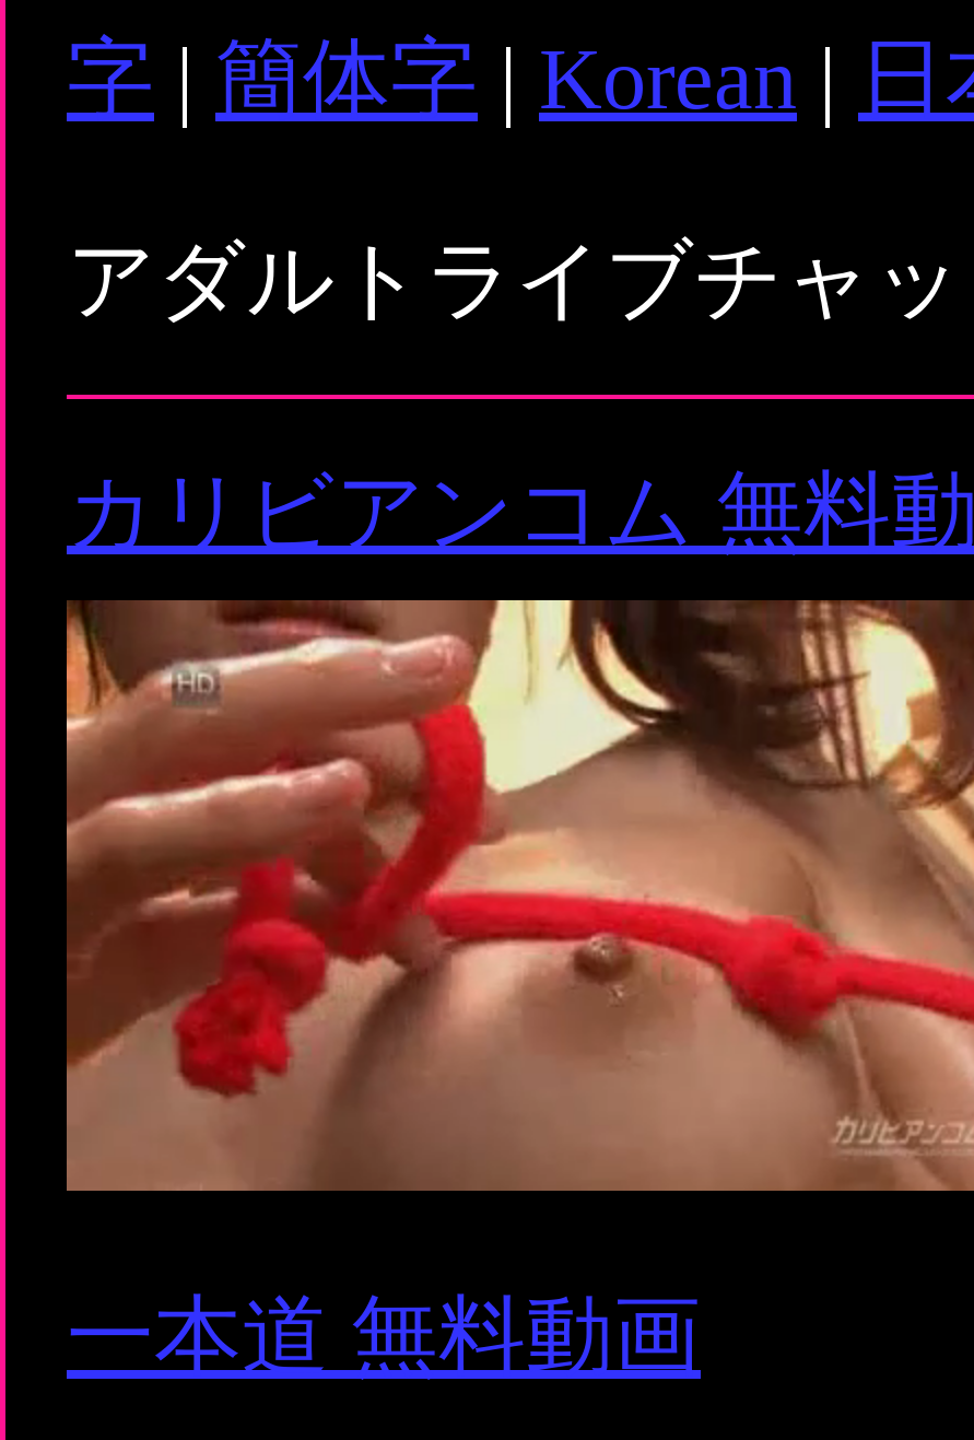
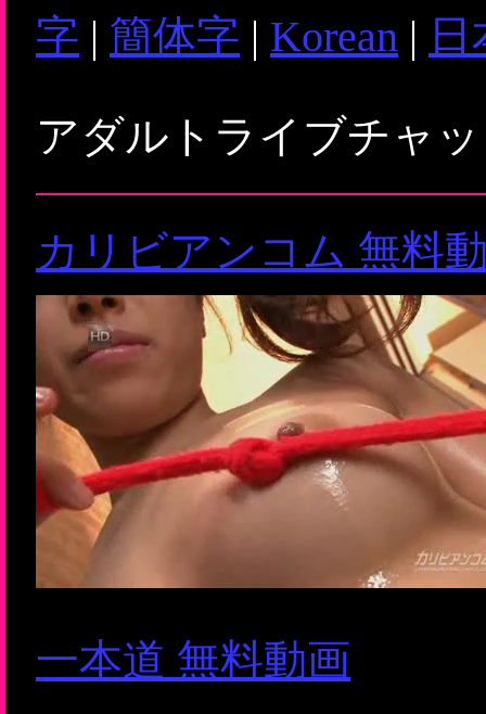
- [image]
+ [image]
